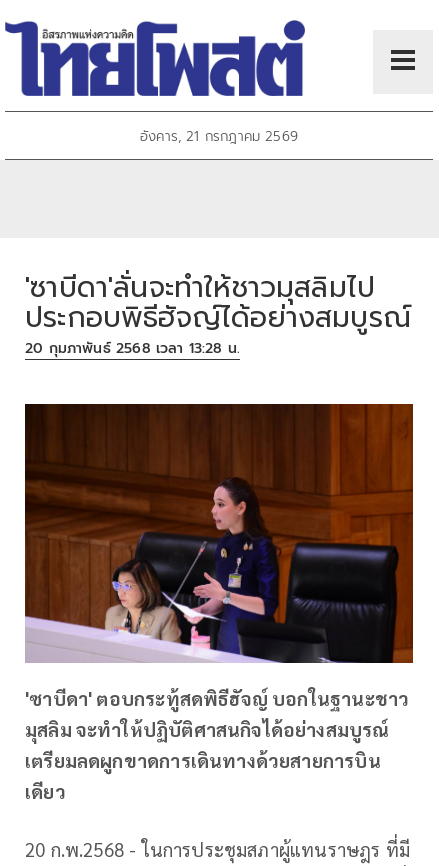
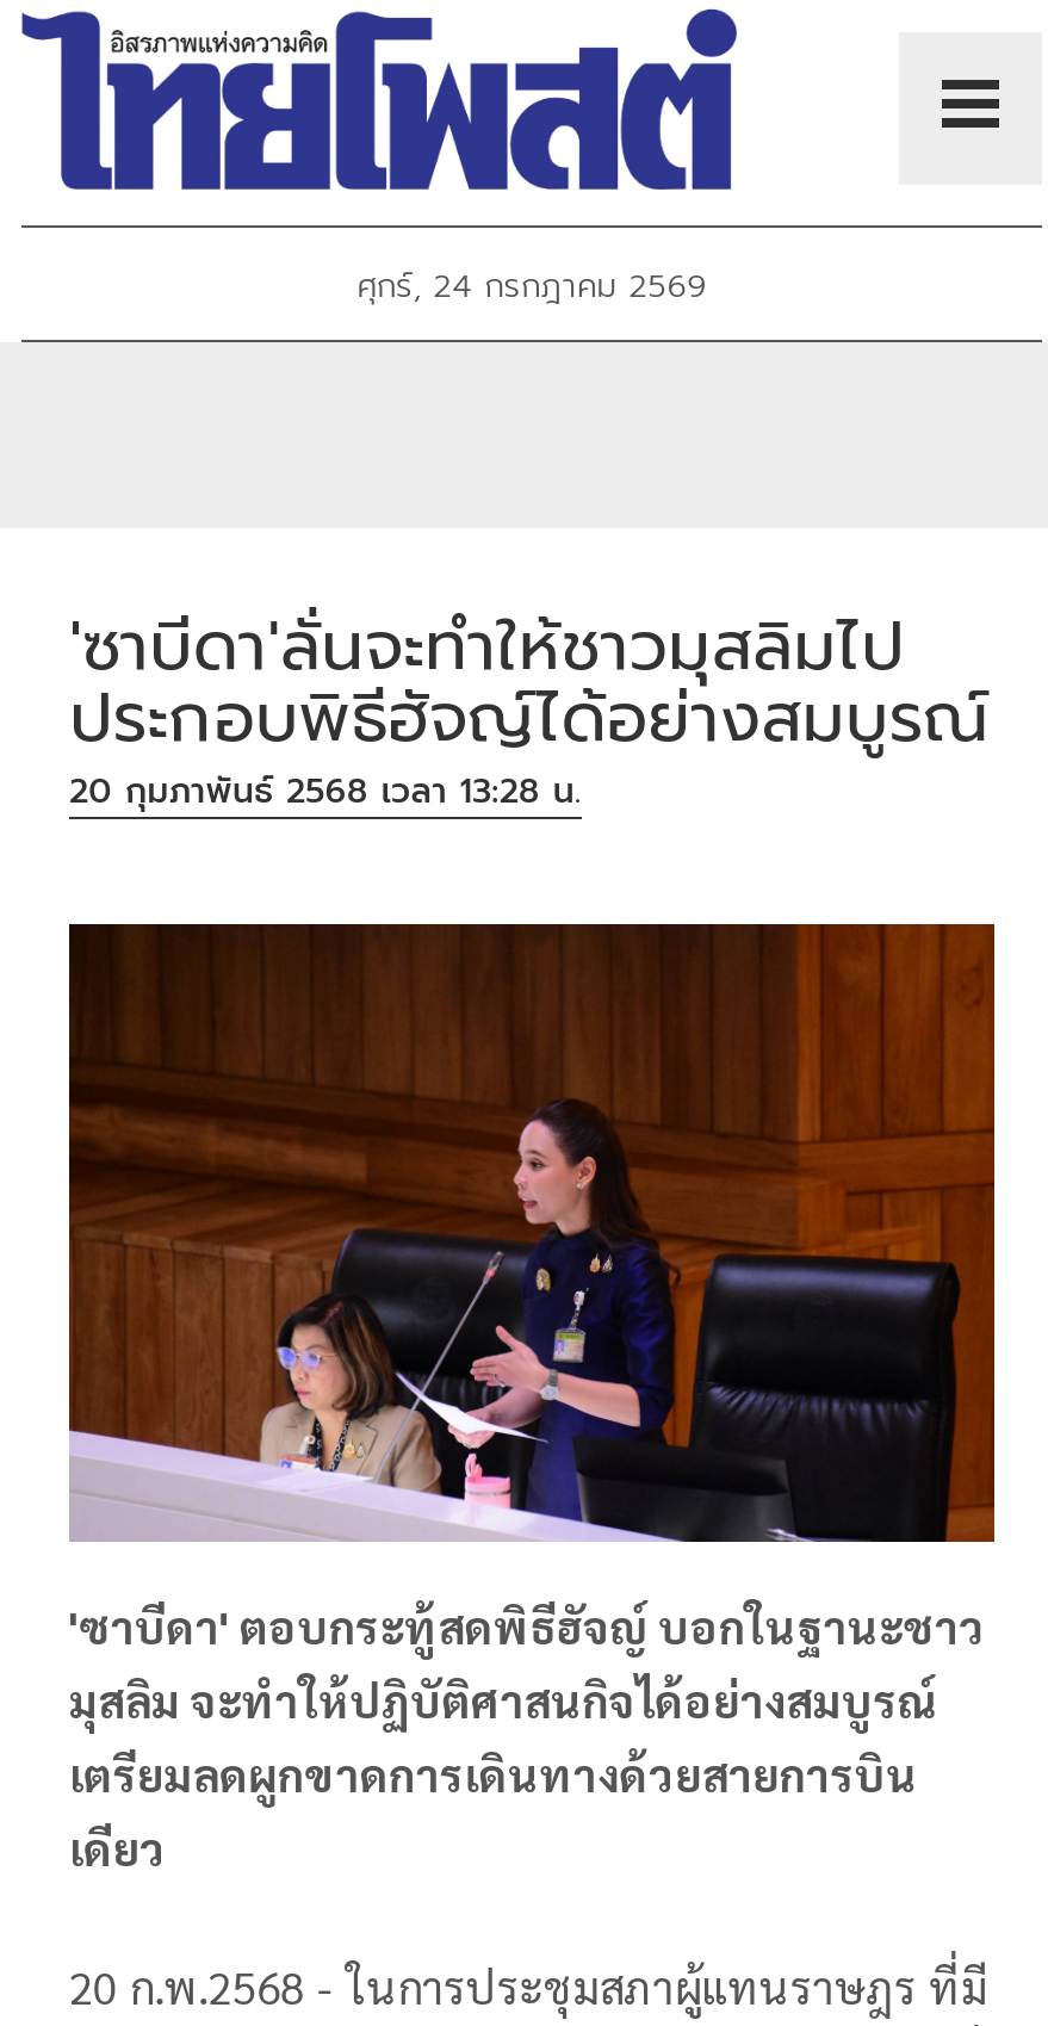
- อังคาร, 21 กรกฎาคม 2569
+ ศุกร์, 24 กรกฎาคม 2569
